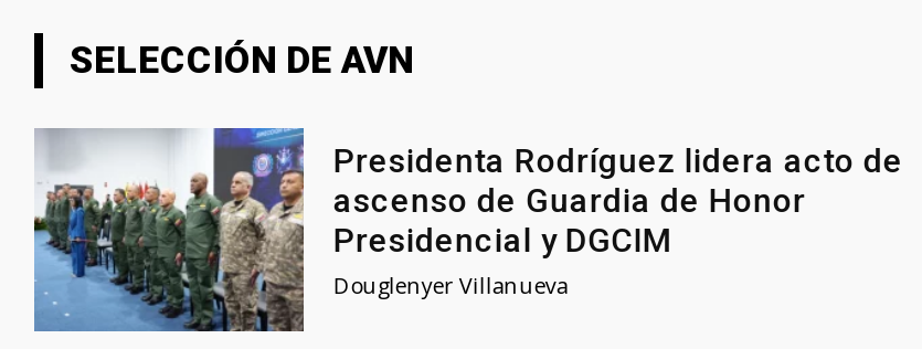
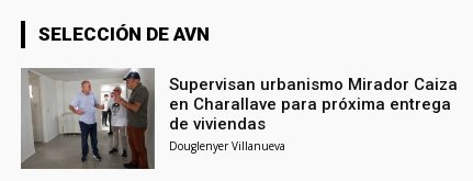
- [image]
- Presidenta Rodríguez lidera acto de
- ascenso de Guardia de Honor
- Presidencial y DGCIM
+ [image]
+ Supervisan urbanismo Mirador Caiza
+ en Charallave para próxima entrega
+ de viviendas
